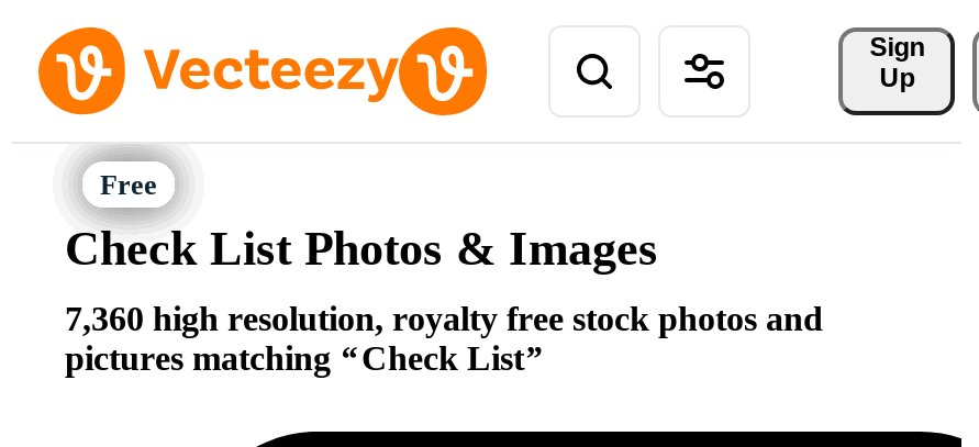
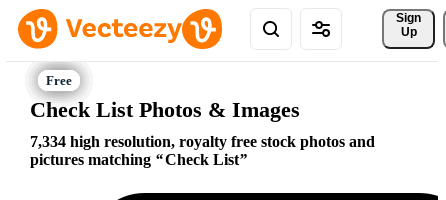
- 7,360 high resolution, royalty free stock photos and
+ 7,334 high resolution, royalty free stock photos and
